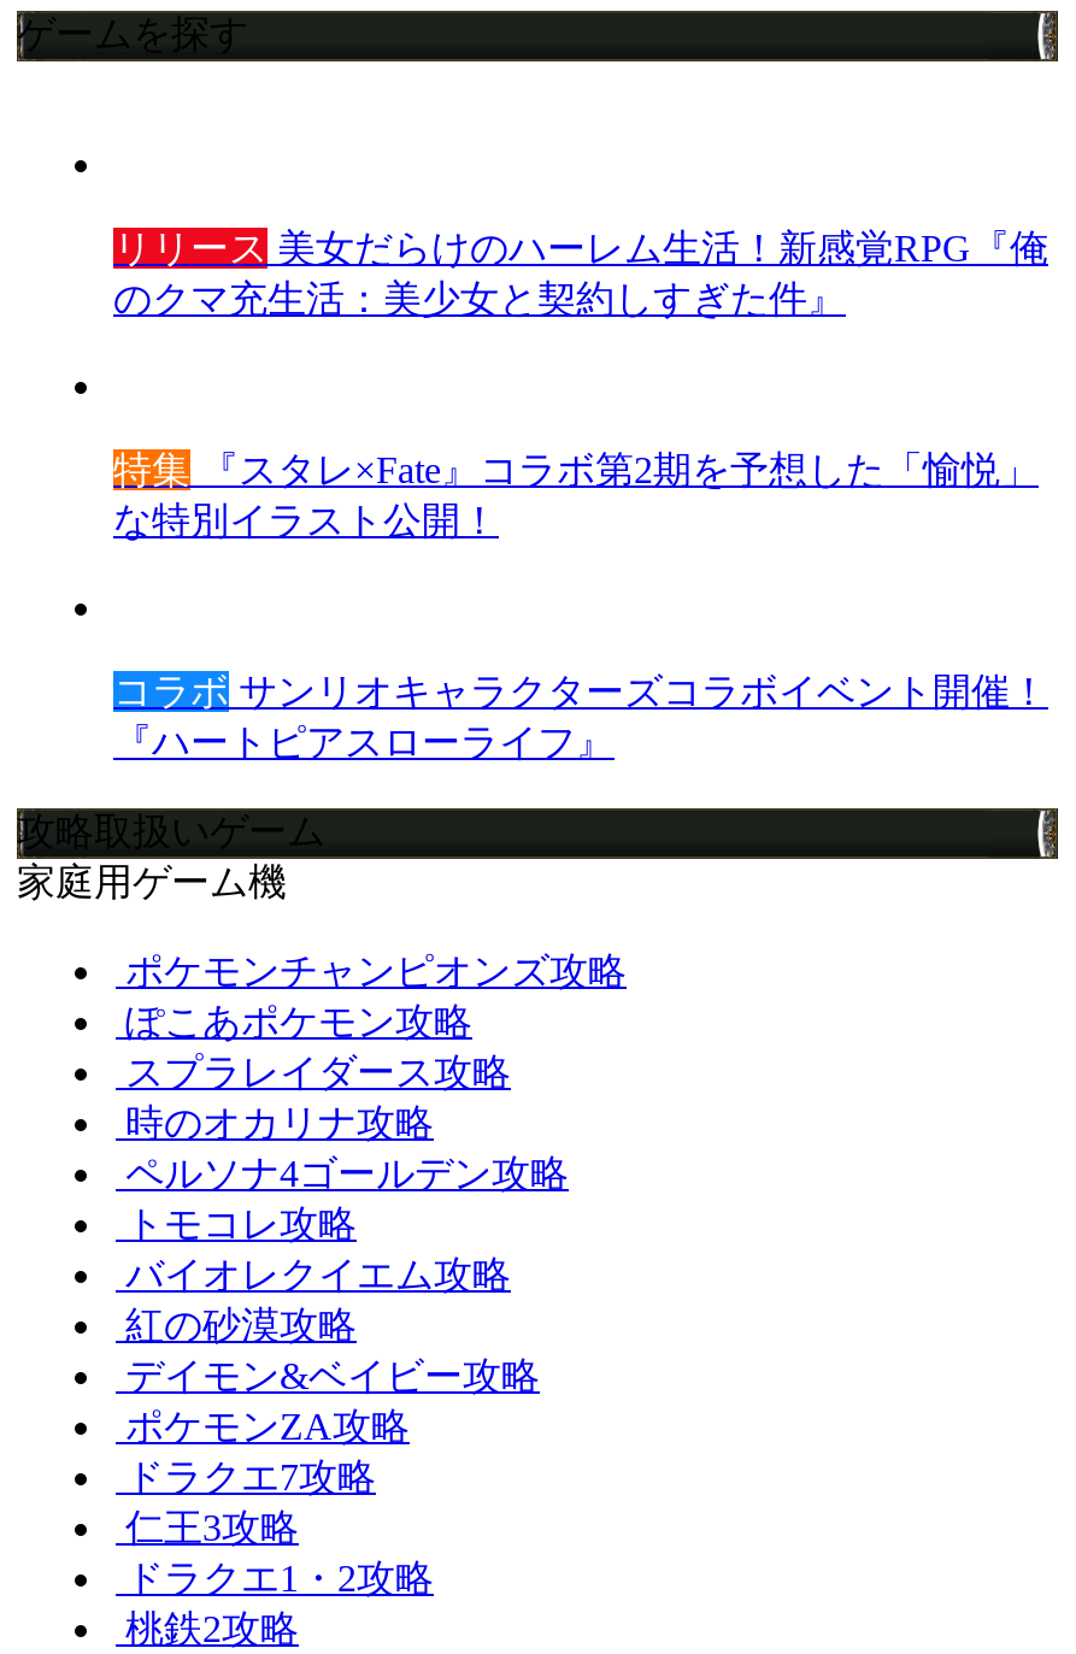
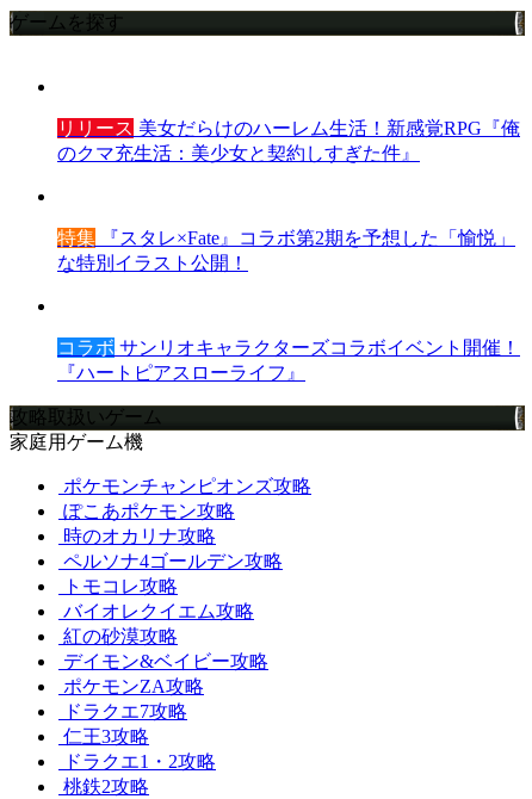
- スプラレイダース攻略
